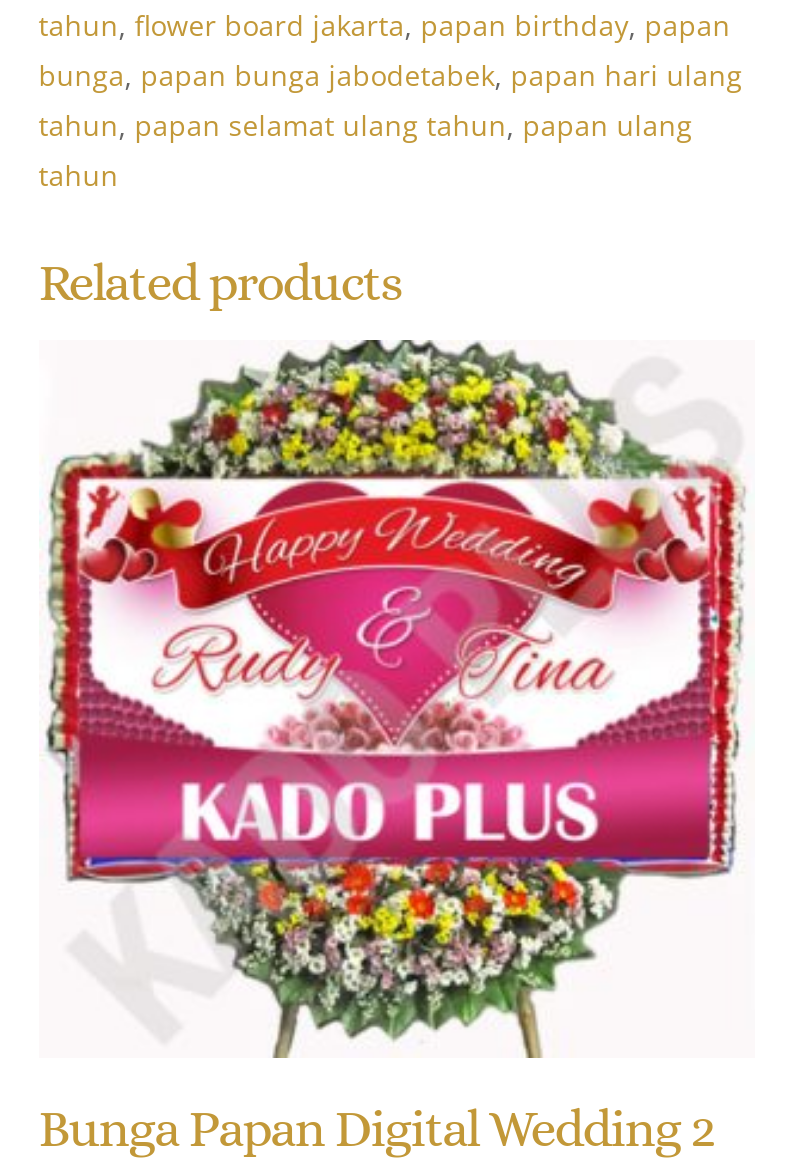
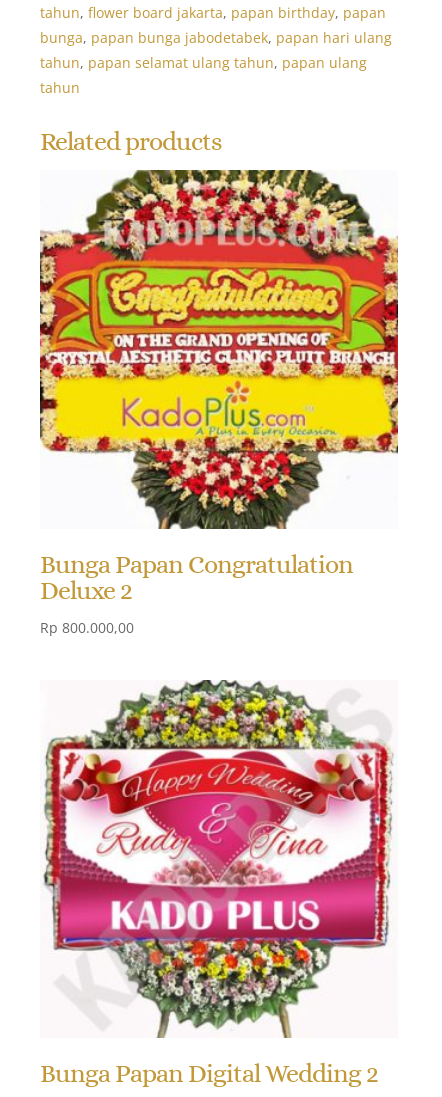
+ [image]
+ Bunga Papan Congratulation
+ Deluxe 2
+ Rp 800.000,00
